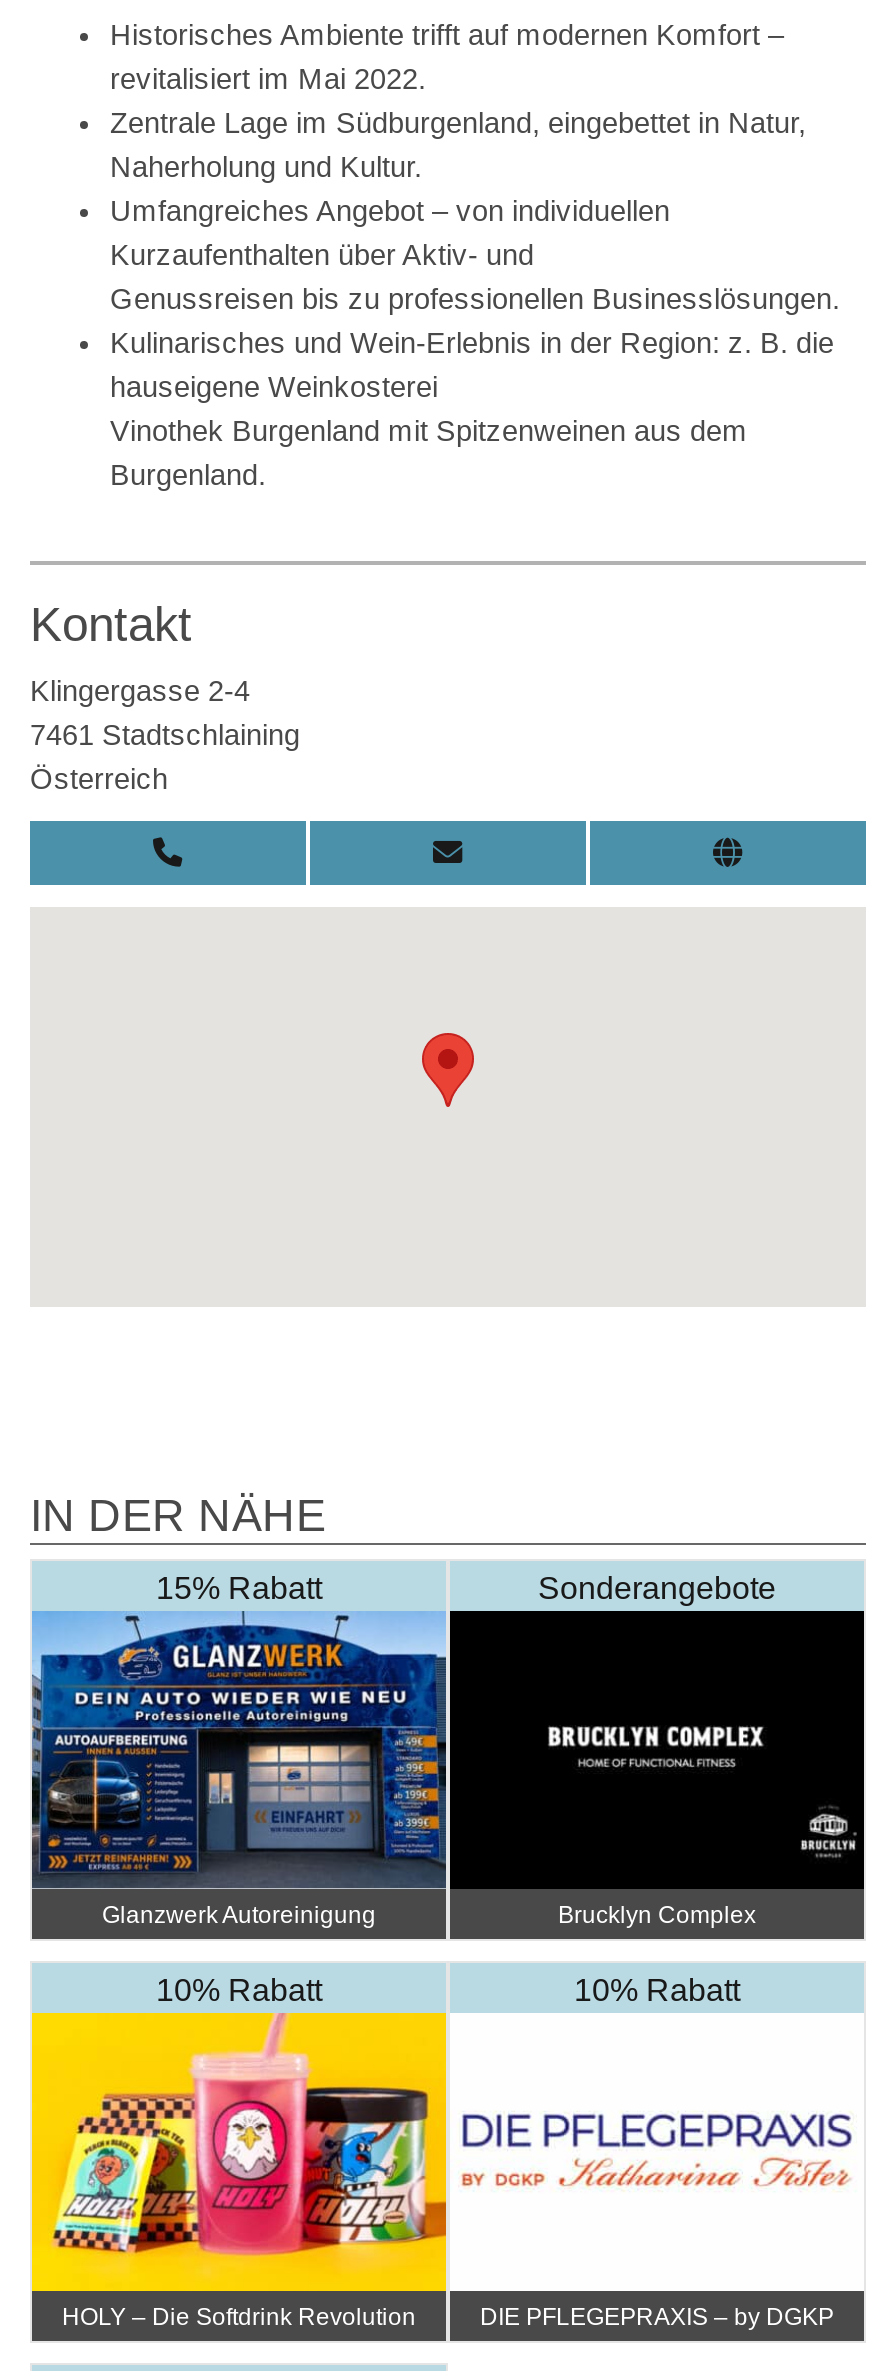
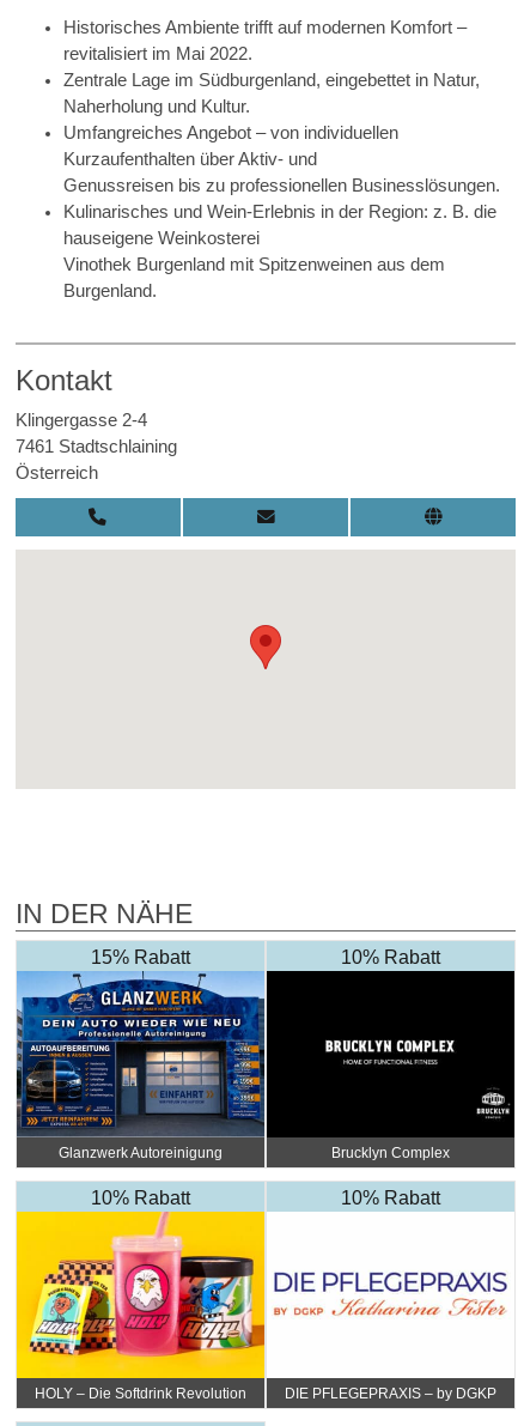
- Sonderangebote
+ 10% Rabatt
